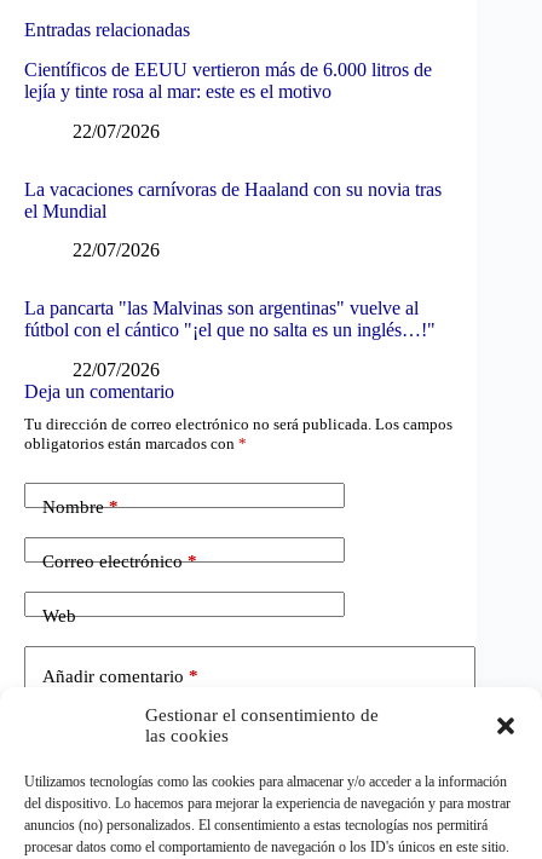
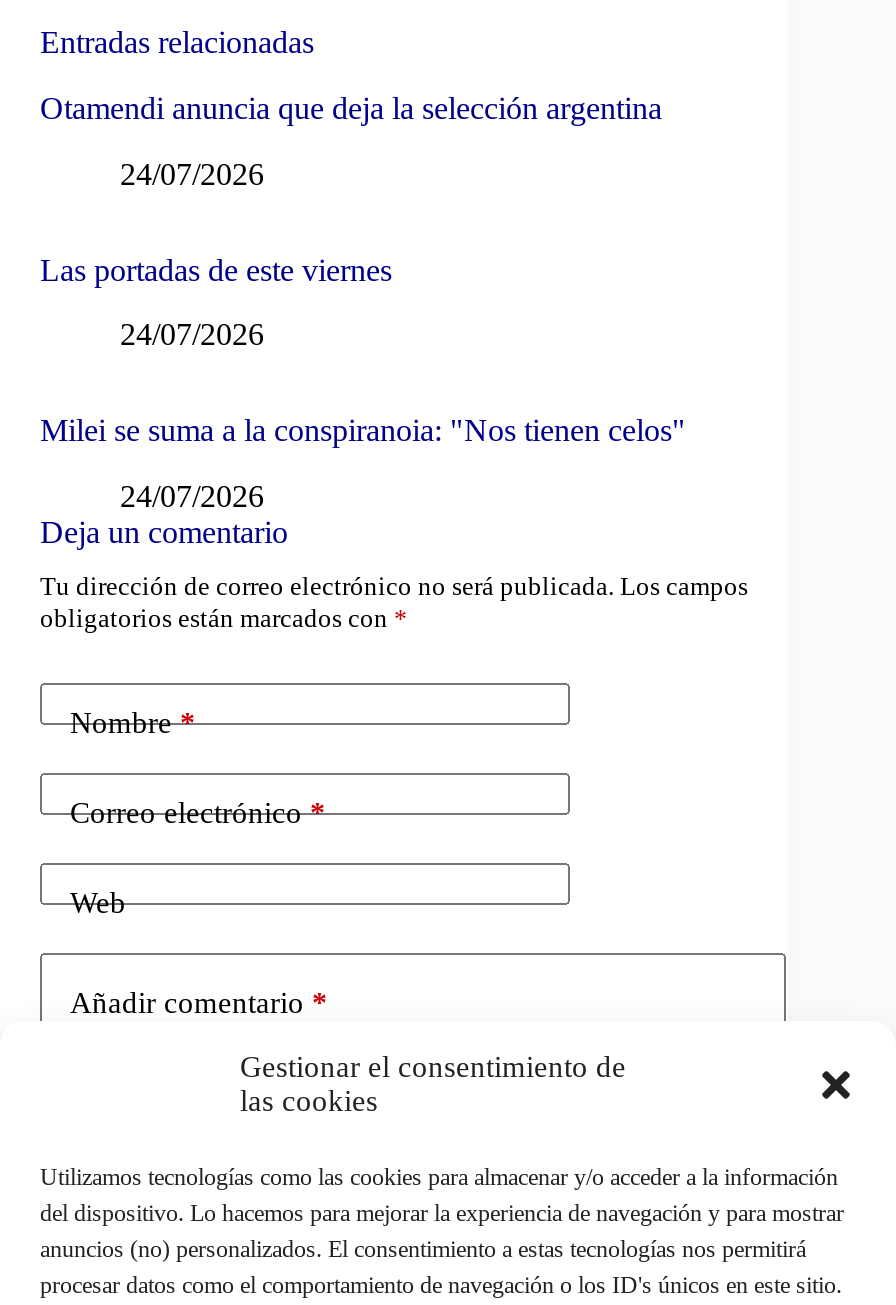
- Científicos de EEUU vertieron más de 6.000 litros de
- lejía y tinte rosa al mar: este es el motivo
+ Otamendi anuncia que deja la selección argentina

- 22/07/2026
+ 24/07/2026

- La vacaciones carnívoras de Haaland con su novia tras
- el Mundial
+ Las portadas de este viernes

- 22/07/2026
+ 24/07/2026

- La pancarta "las Malvinas son argentinas" vuelve al
- fútbol con el cántico "¡el que no salta es un inglés…!"
+ Milei se suma a la conspiranoia: "Nos tienen celos"

- 22/07/2026
+ 24/07/2026
